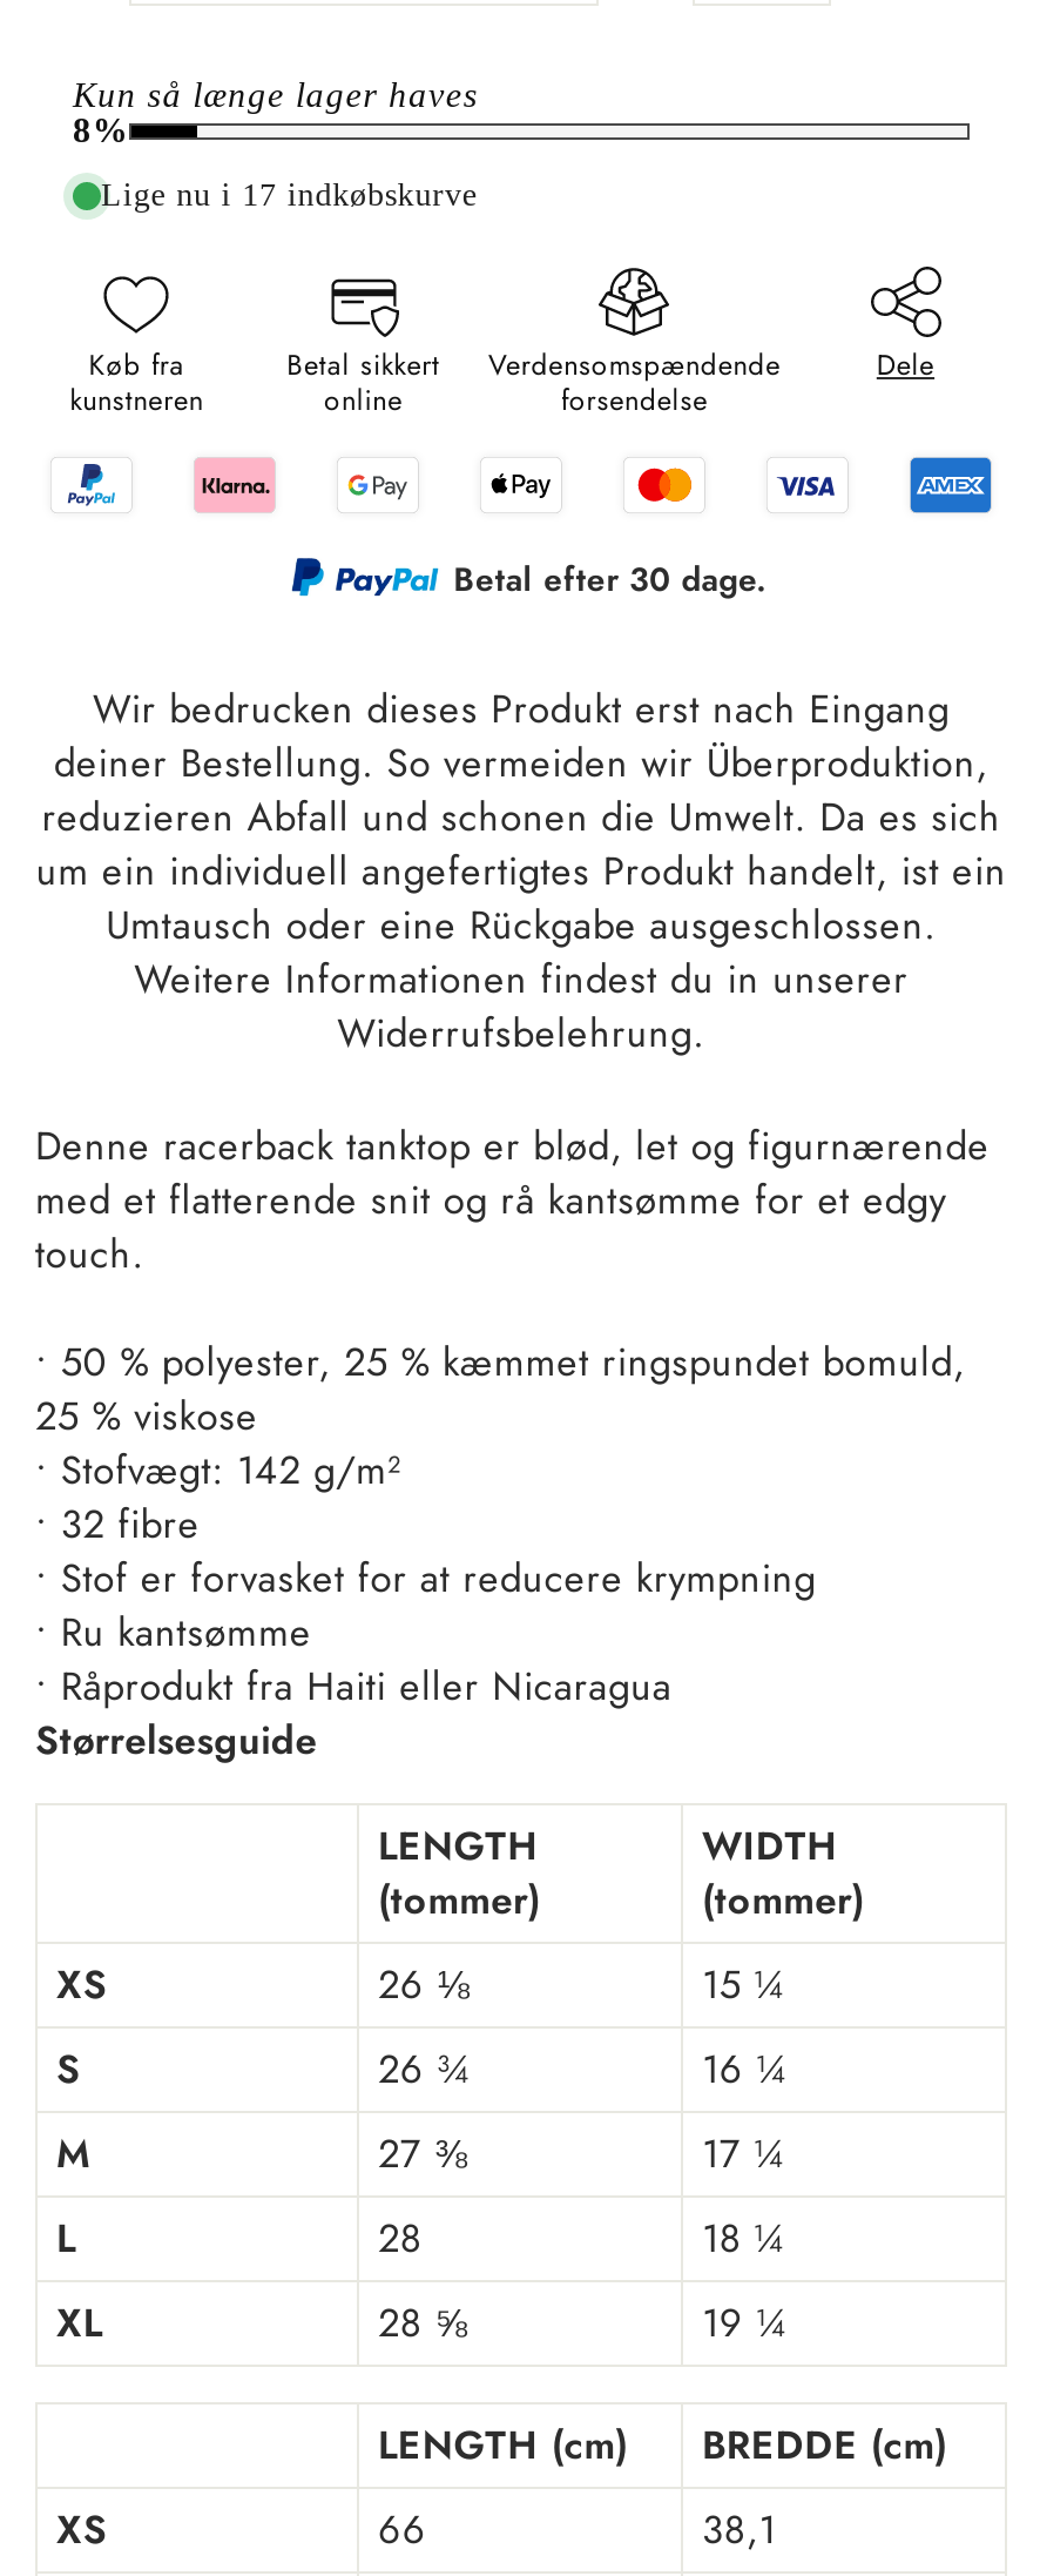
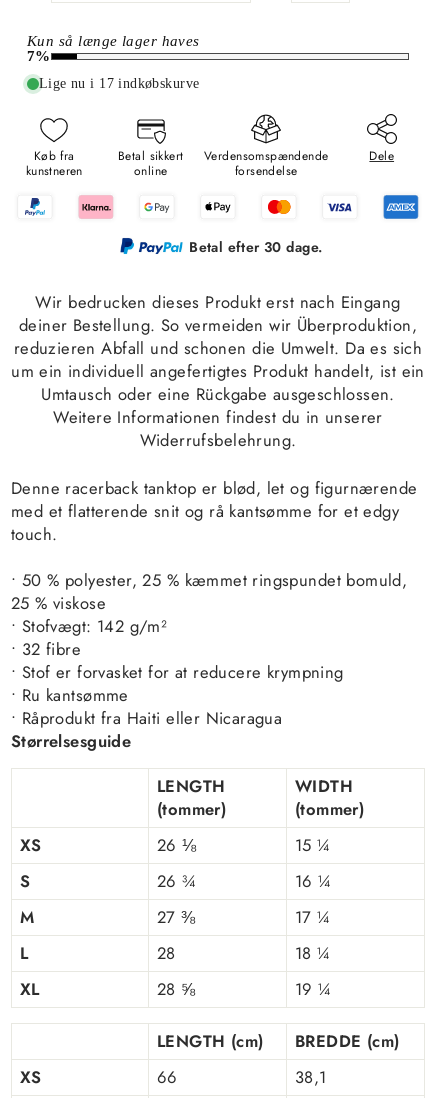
- 8%
+ 7%
